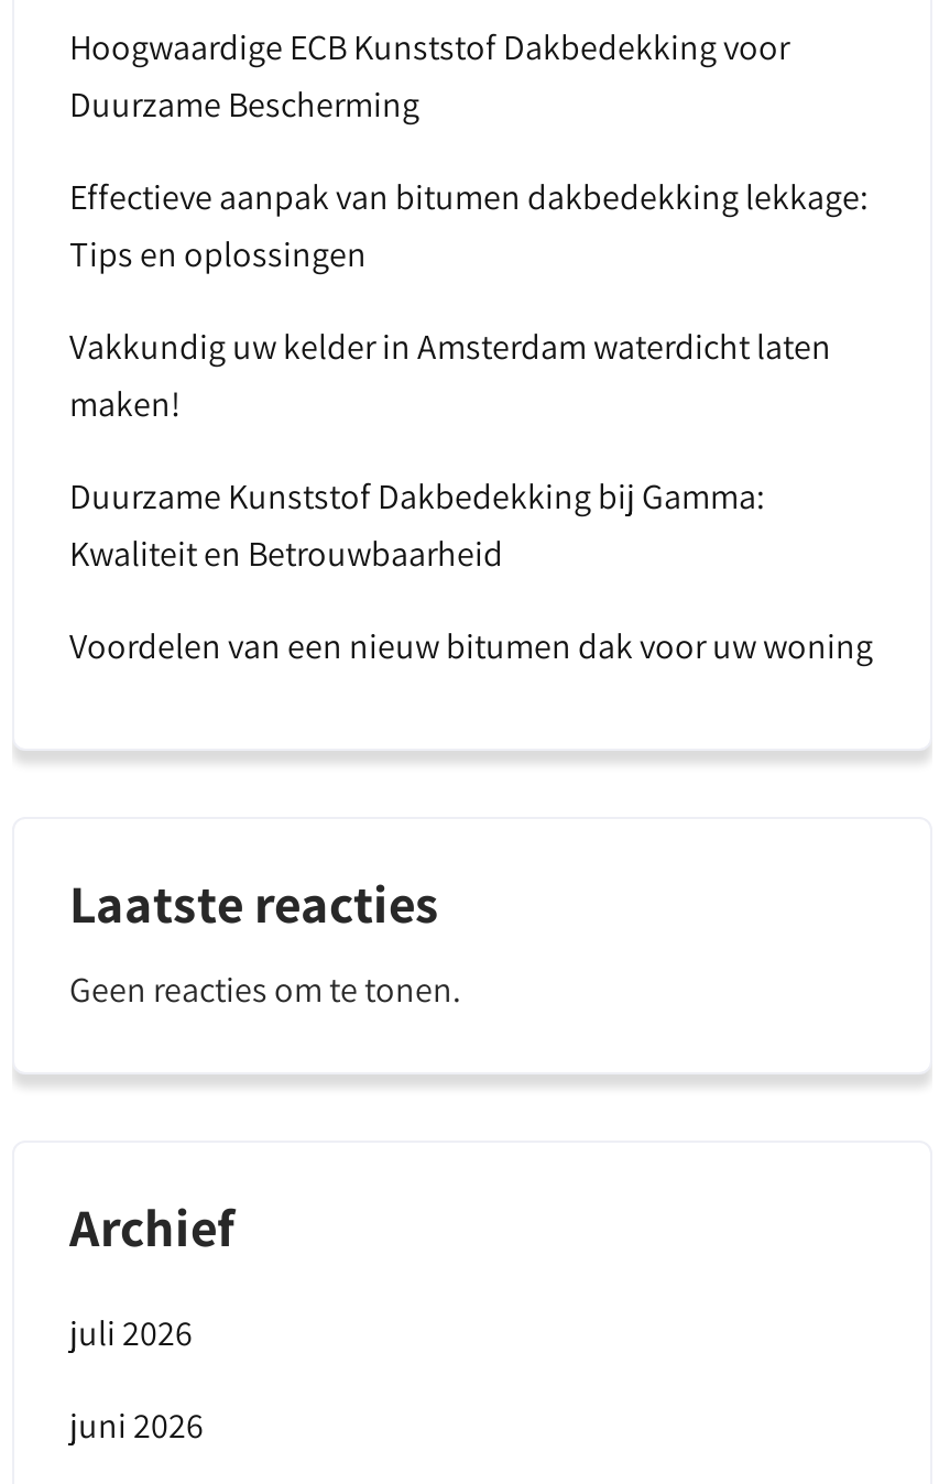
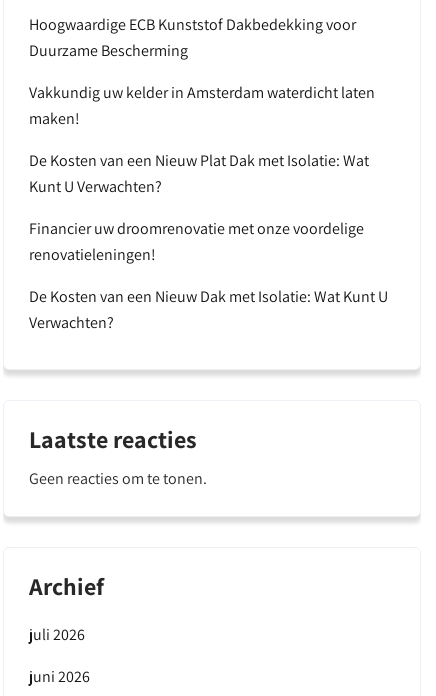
- Effectieve aanpak van bitumen dakbedekking lekkage:
- Tips en oplossingen

moved up: Vakkundig uw kelder in Amsterdam waterdicht laten | maken!

- Duurzame Kunststof Dakbedekking bij Gamma:
- Kwaliteit en Betrouwbaarheid
- Voordelen van een nieuw bitumen dak voor uw woning
+ De Kosten van een Nieuw Plat Dak met Isolatie: Wat
+ Kunt U Verwachten?
+ Financier uw droomrenovatie met onze voordelige
+ renovatieleningen!
+ De Kosten van een Nieuw Dak met Isolatie: Wat Kunt U
+ Verwachten?
